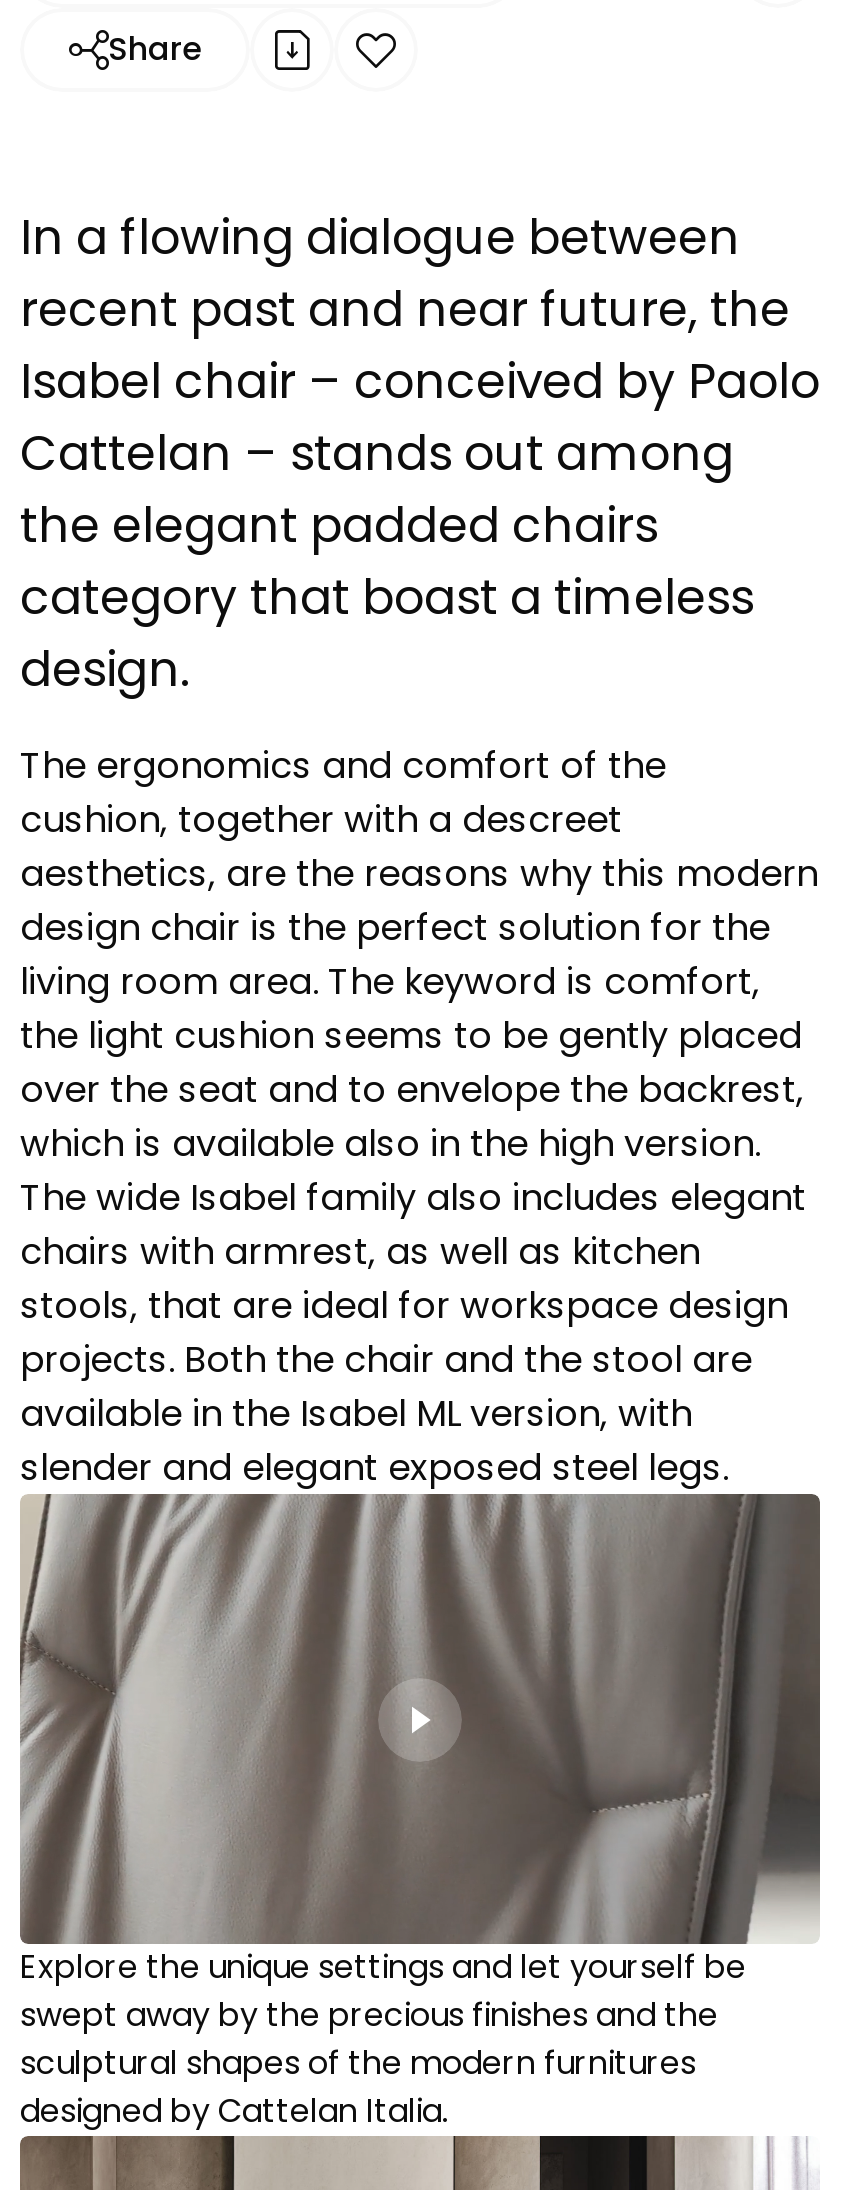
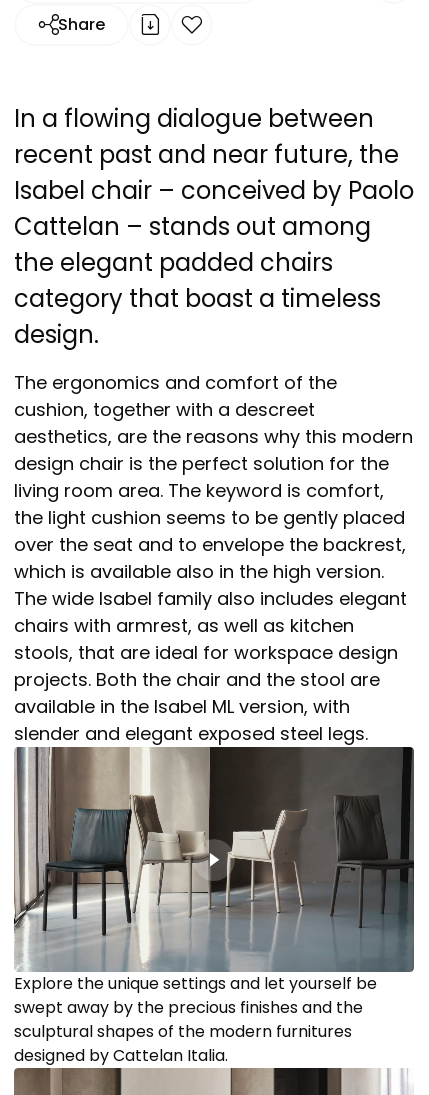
- [image]
+ [image]
